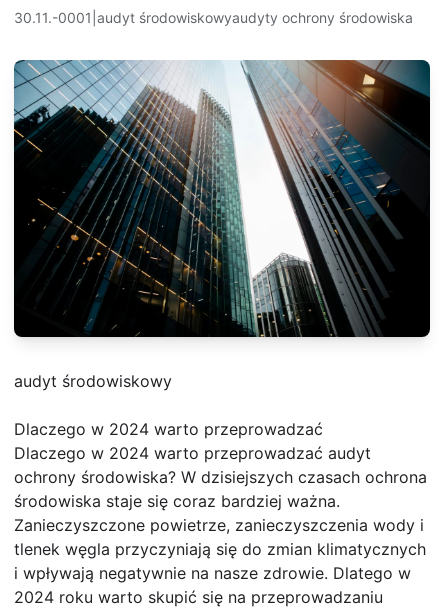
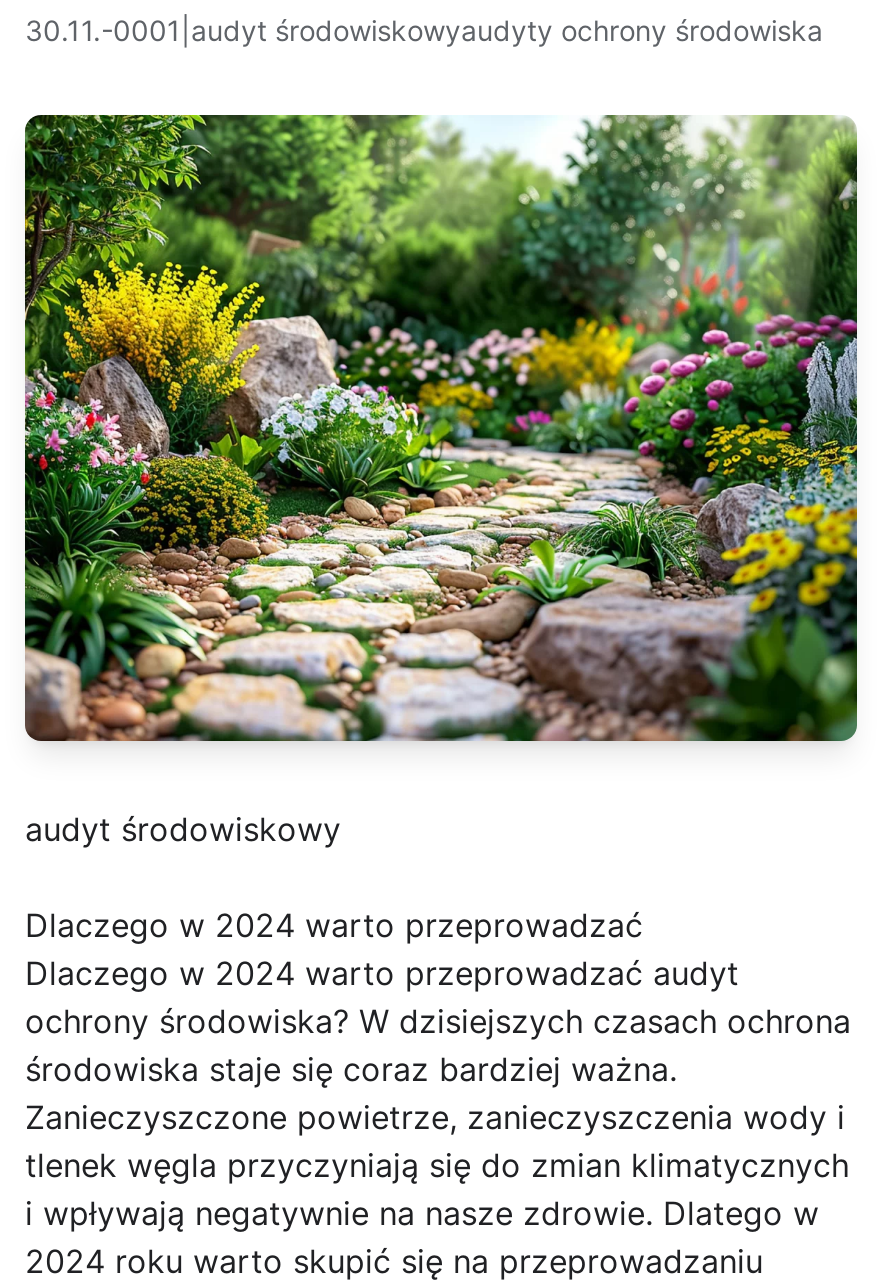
- [image]
+ [image]
